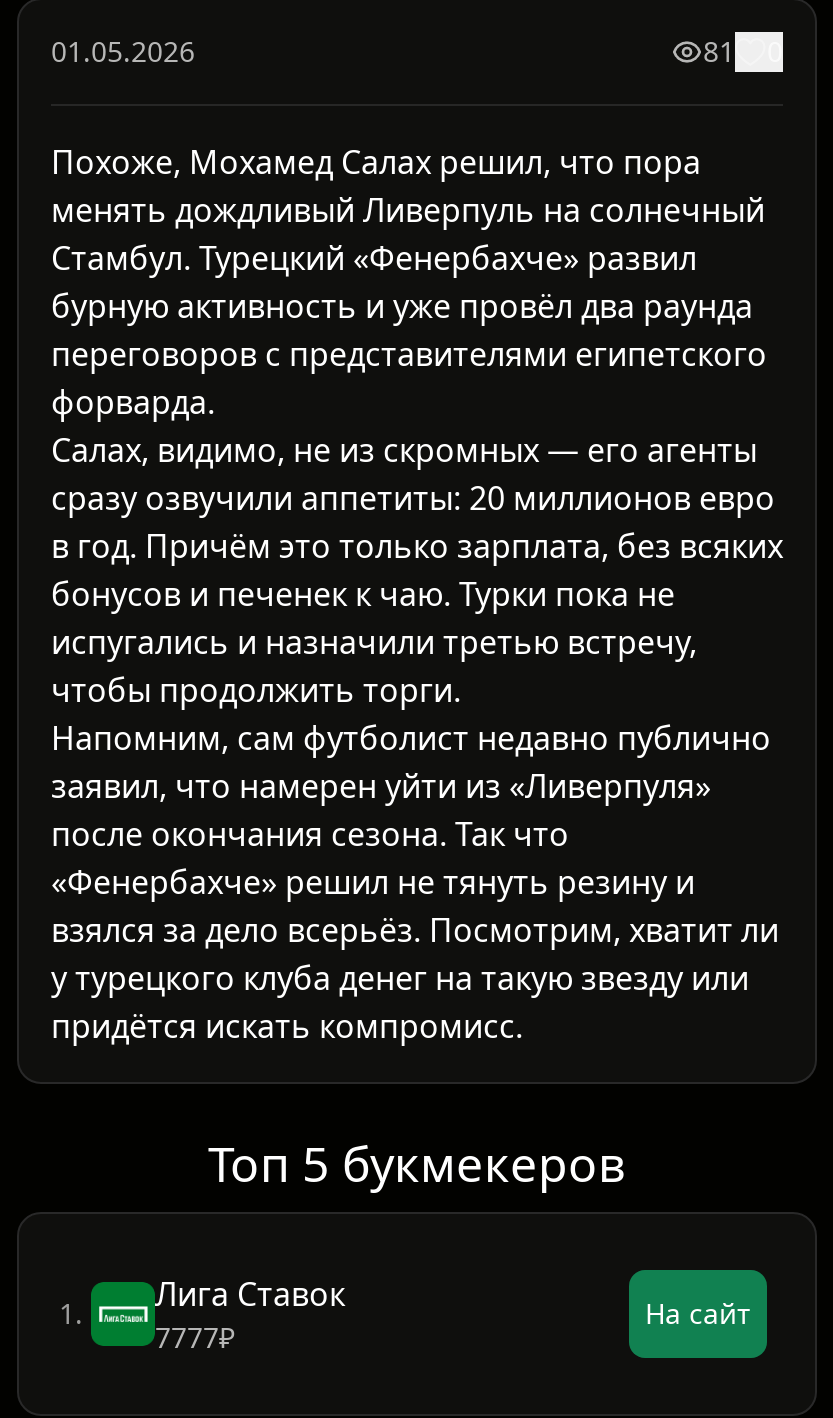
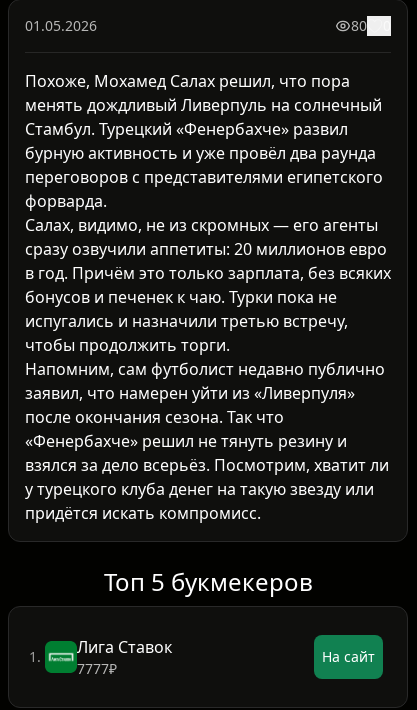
- 81 0
+ 80 0
